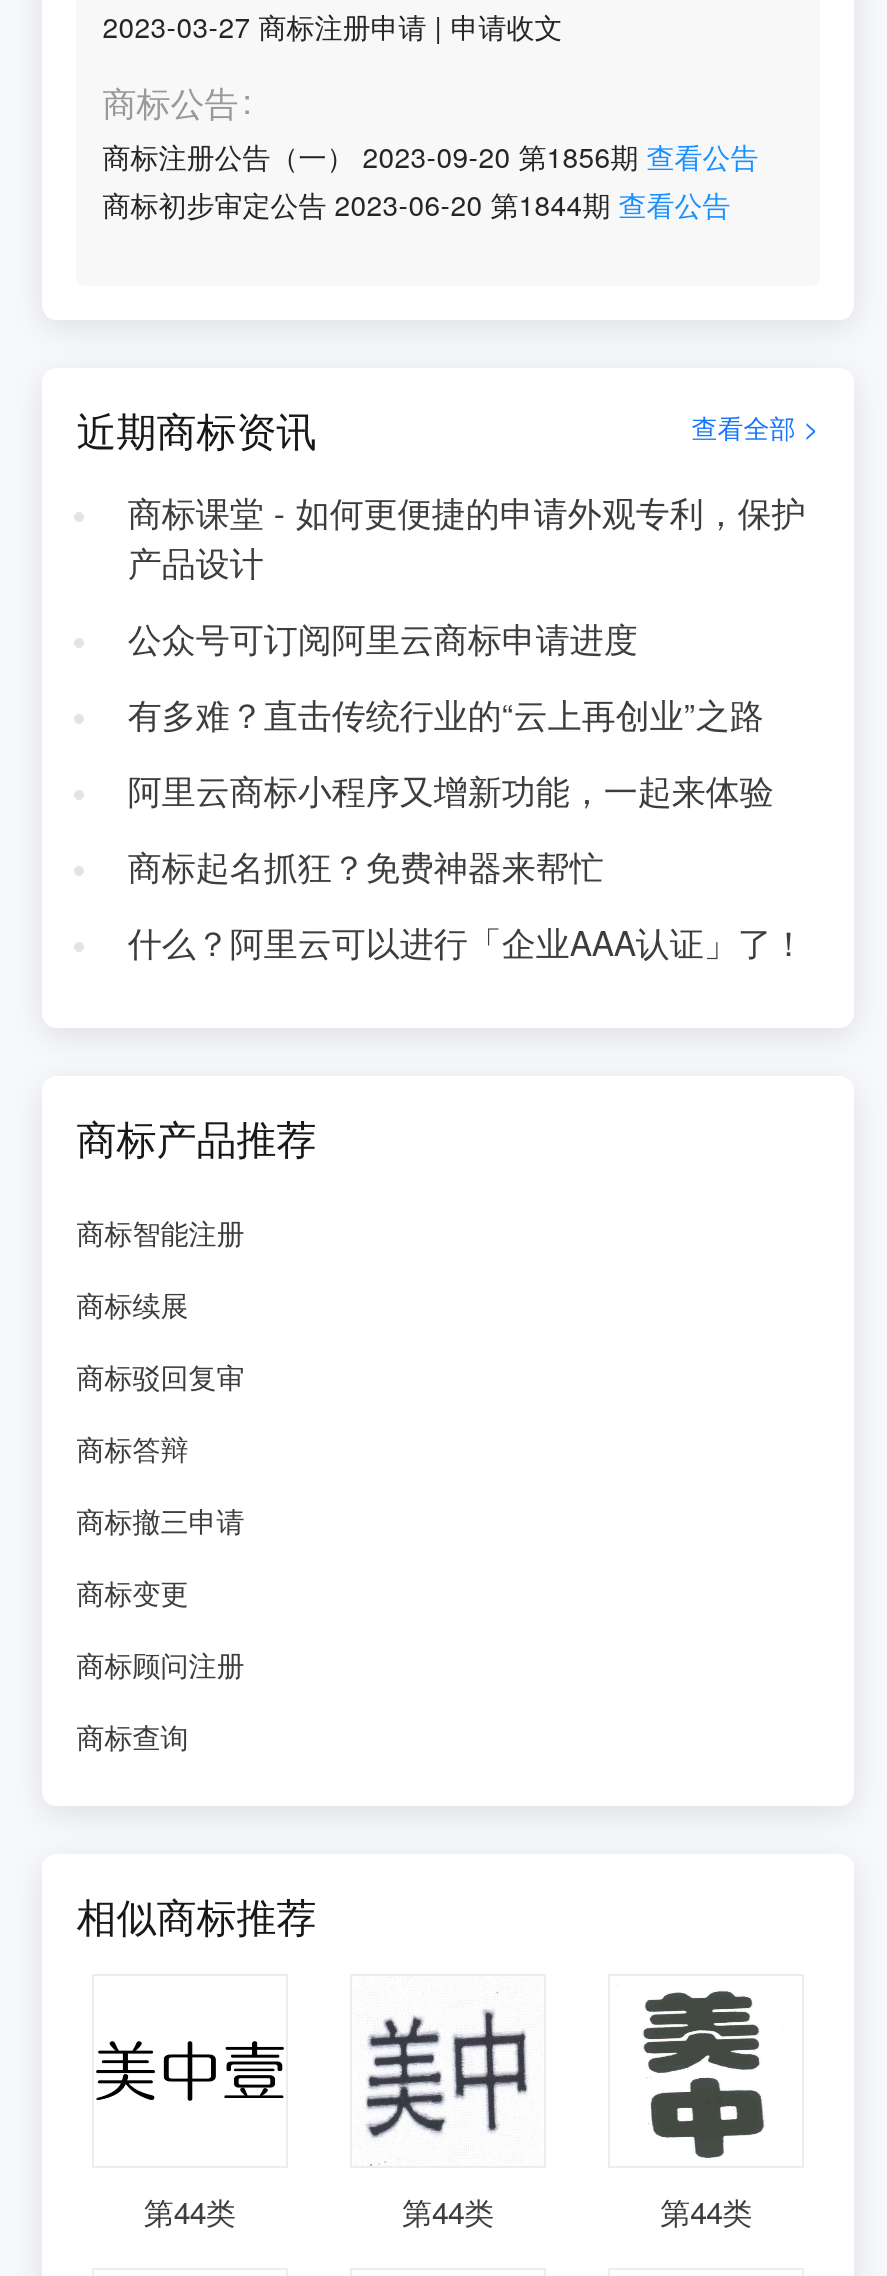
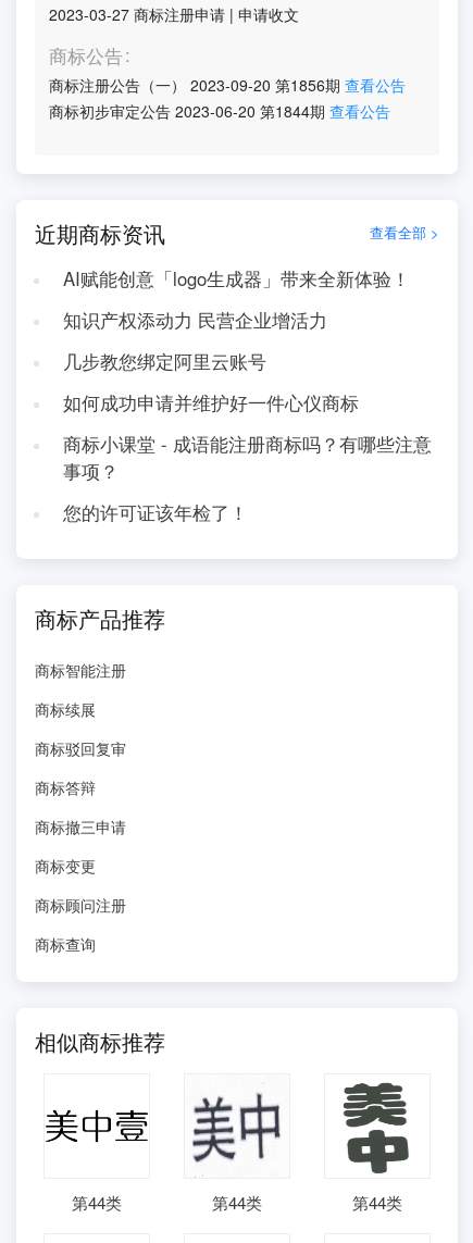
- 商标课堂 - 如何更便捷的申请外观专利，保护
- 产品设计
+ AI赋能创意「logo生成器」带来全新体验！

- 公众号可订阅阿里云商标申请进度
+ 知识产权添动力 民营企业增活力

- 有多难？直击传统行业的“云上再创业”之路
+ 几步教您绑定阿里云账号

- 阿里云商标小程序又增新功能，一起来体验
+ 如何成功申请并维护好一件心仪商标

- 商标起名抓狂？免费神器来帮忙
+ 商标小课堂 - 成语能注册商标吗？有哪些注意
+ 事项？

- 什么？阿里云可以进行「企业AAA认证」了！
+ 您的许可证该年检了！
